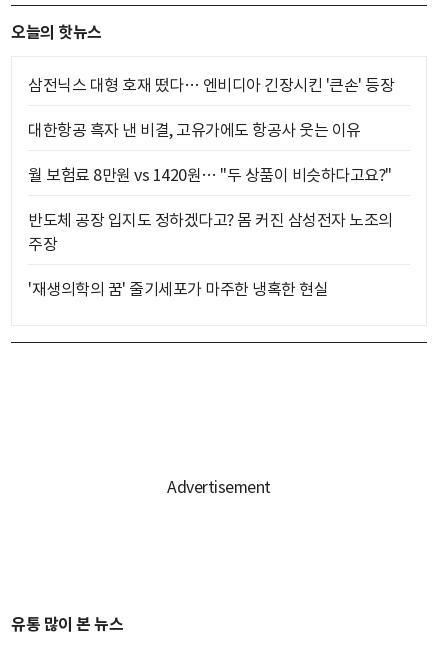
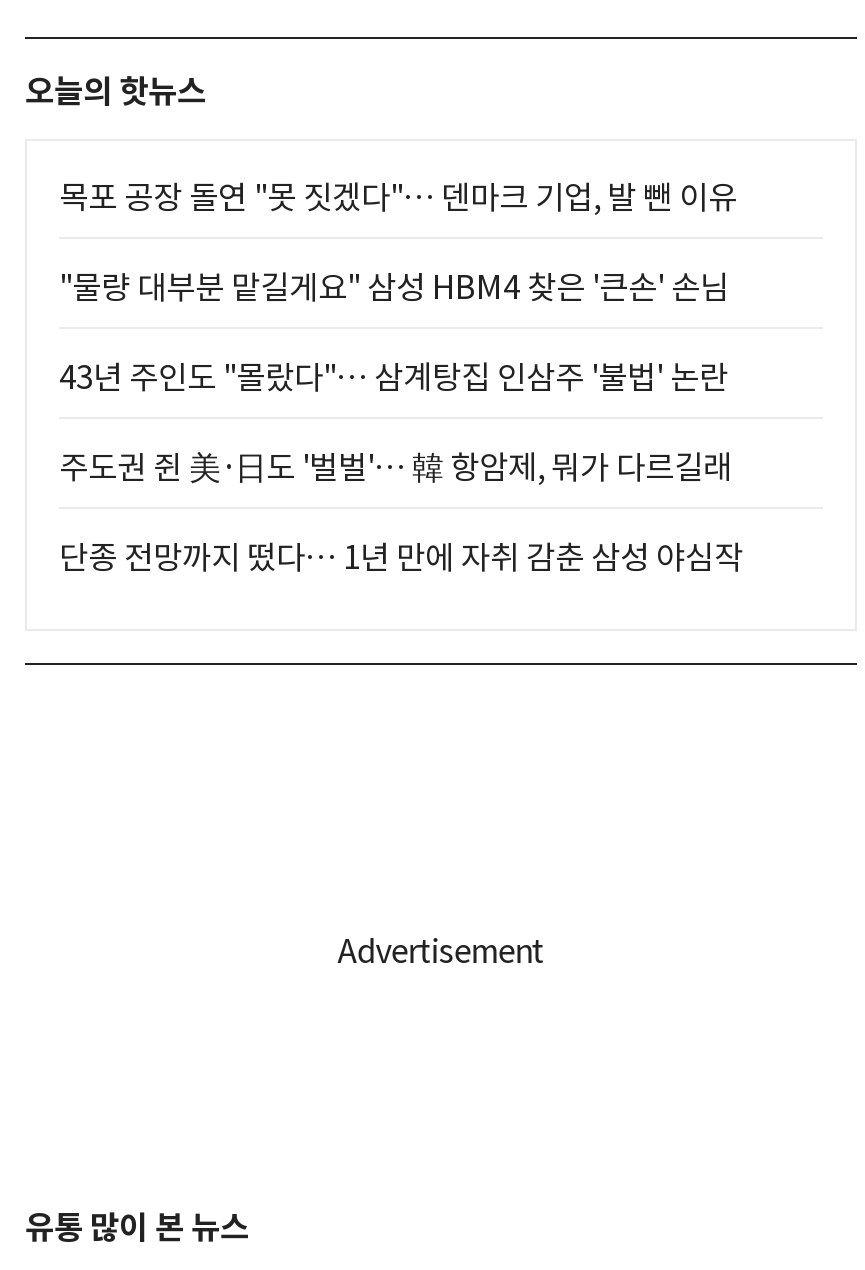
- 삼전닉스 대형 호재 떴다… 엔비디아 긴장시킨 '큰손' 등장
+ 목포 공장 돌연 "못 짓겠다"… 덴마크 기업, 발 뺀 이유

- 대한항공 흑자 낸 비결, 고유가에도 항공사 웃는 이유
+ "물량 대부분 맡길게요" 삼성 HBM4 찾은 '큰손' 손님

- 월 보험료 8만원 vs 1420원… "두 상품이 비슷하다고요?"
+ 43년 주인도 "몰랐다"… 삼계탕집 인삼주 '불법' 논란

- 반도체 공장 입지도 정하겠다고? 몸 커진 삼성전자 노조의
- 주장
+ 주도권 쥔 美·日도 '벌벌'… 韓 항암제, 뭐가 다르길래

- '재생의학의 꿈' 줄기세포가 마주한 냉혹한 현실
+ 단종 전망까지 떴다… 1년 만에 자취 감춘 삼성 야심작
